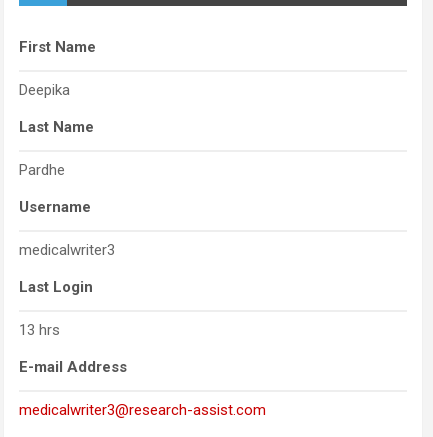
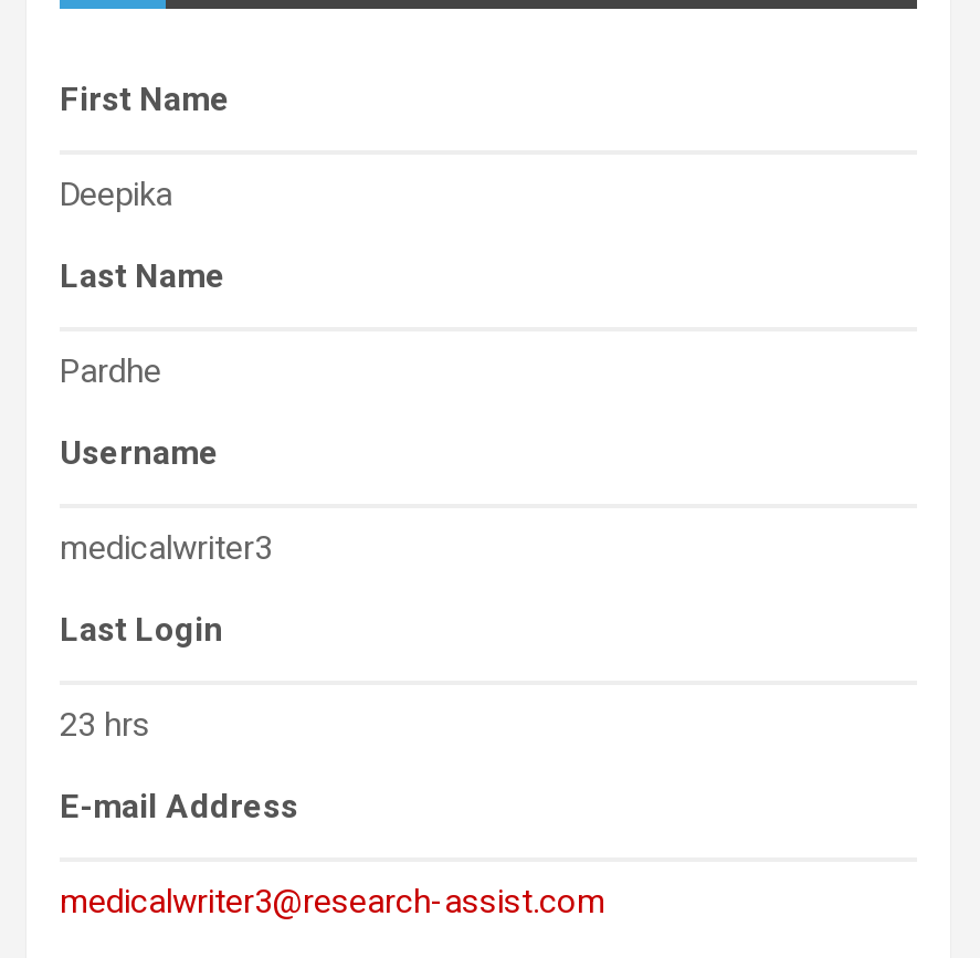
- 13 hrs
+ 23 hrs
